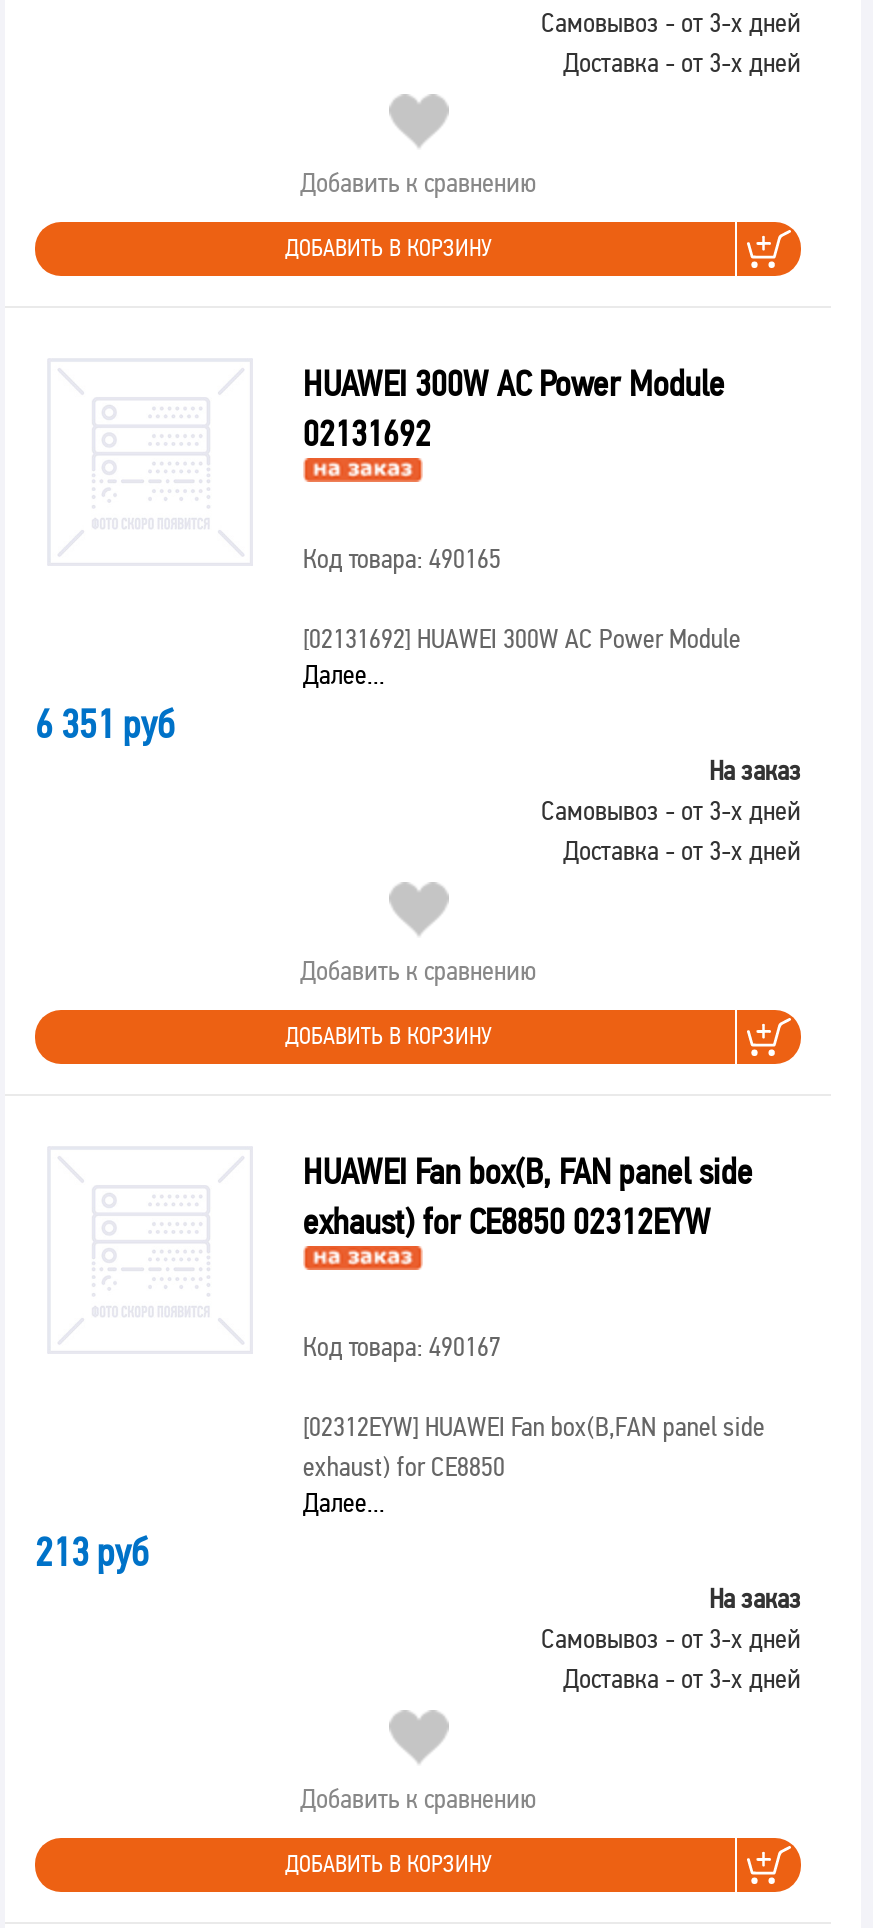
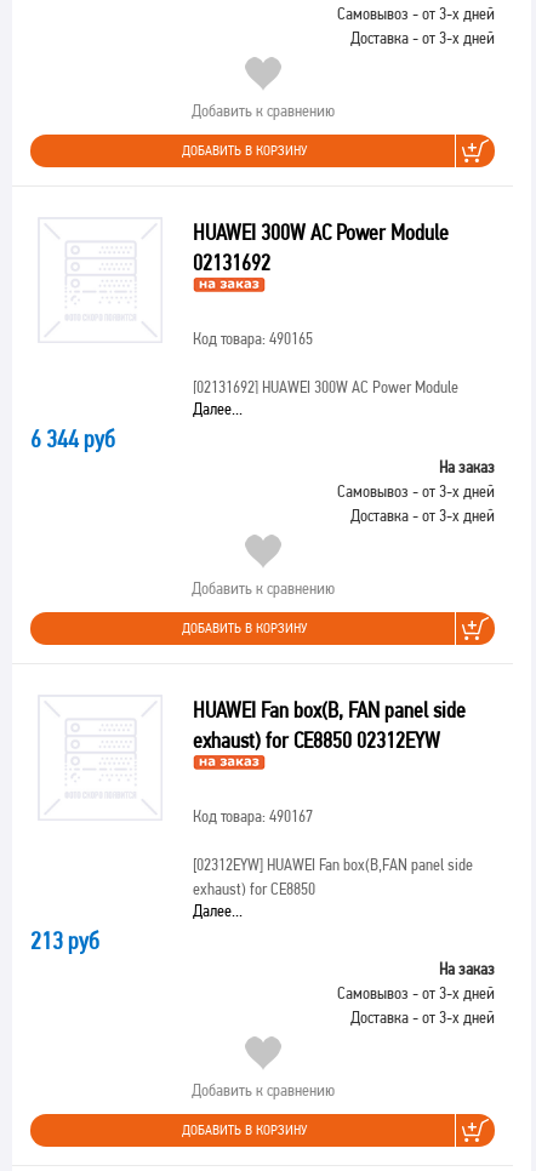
- 6 351 руб
+ 6 344 руб
